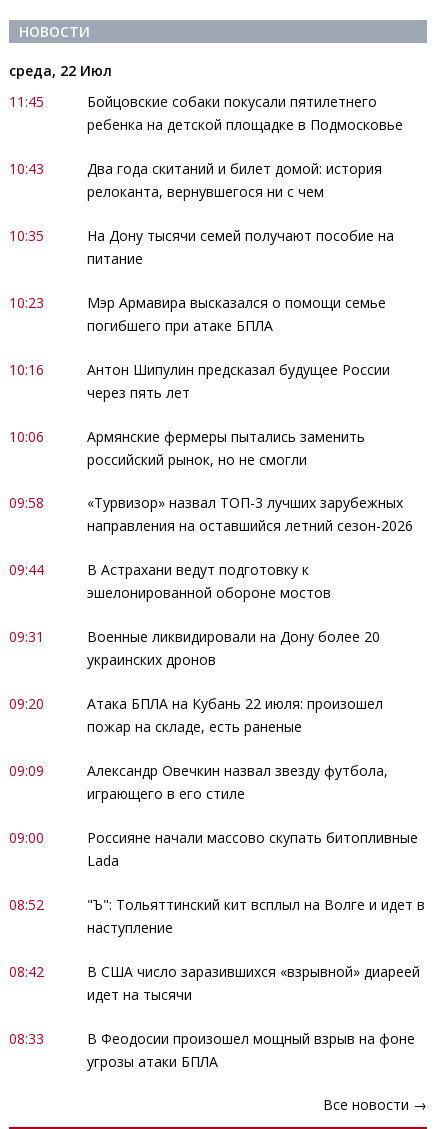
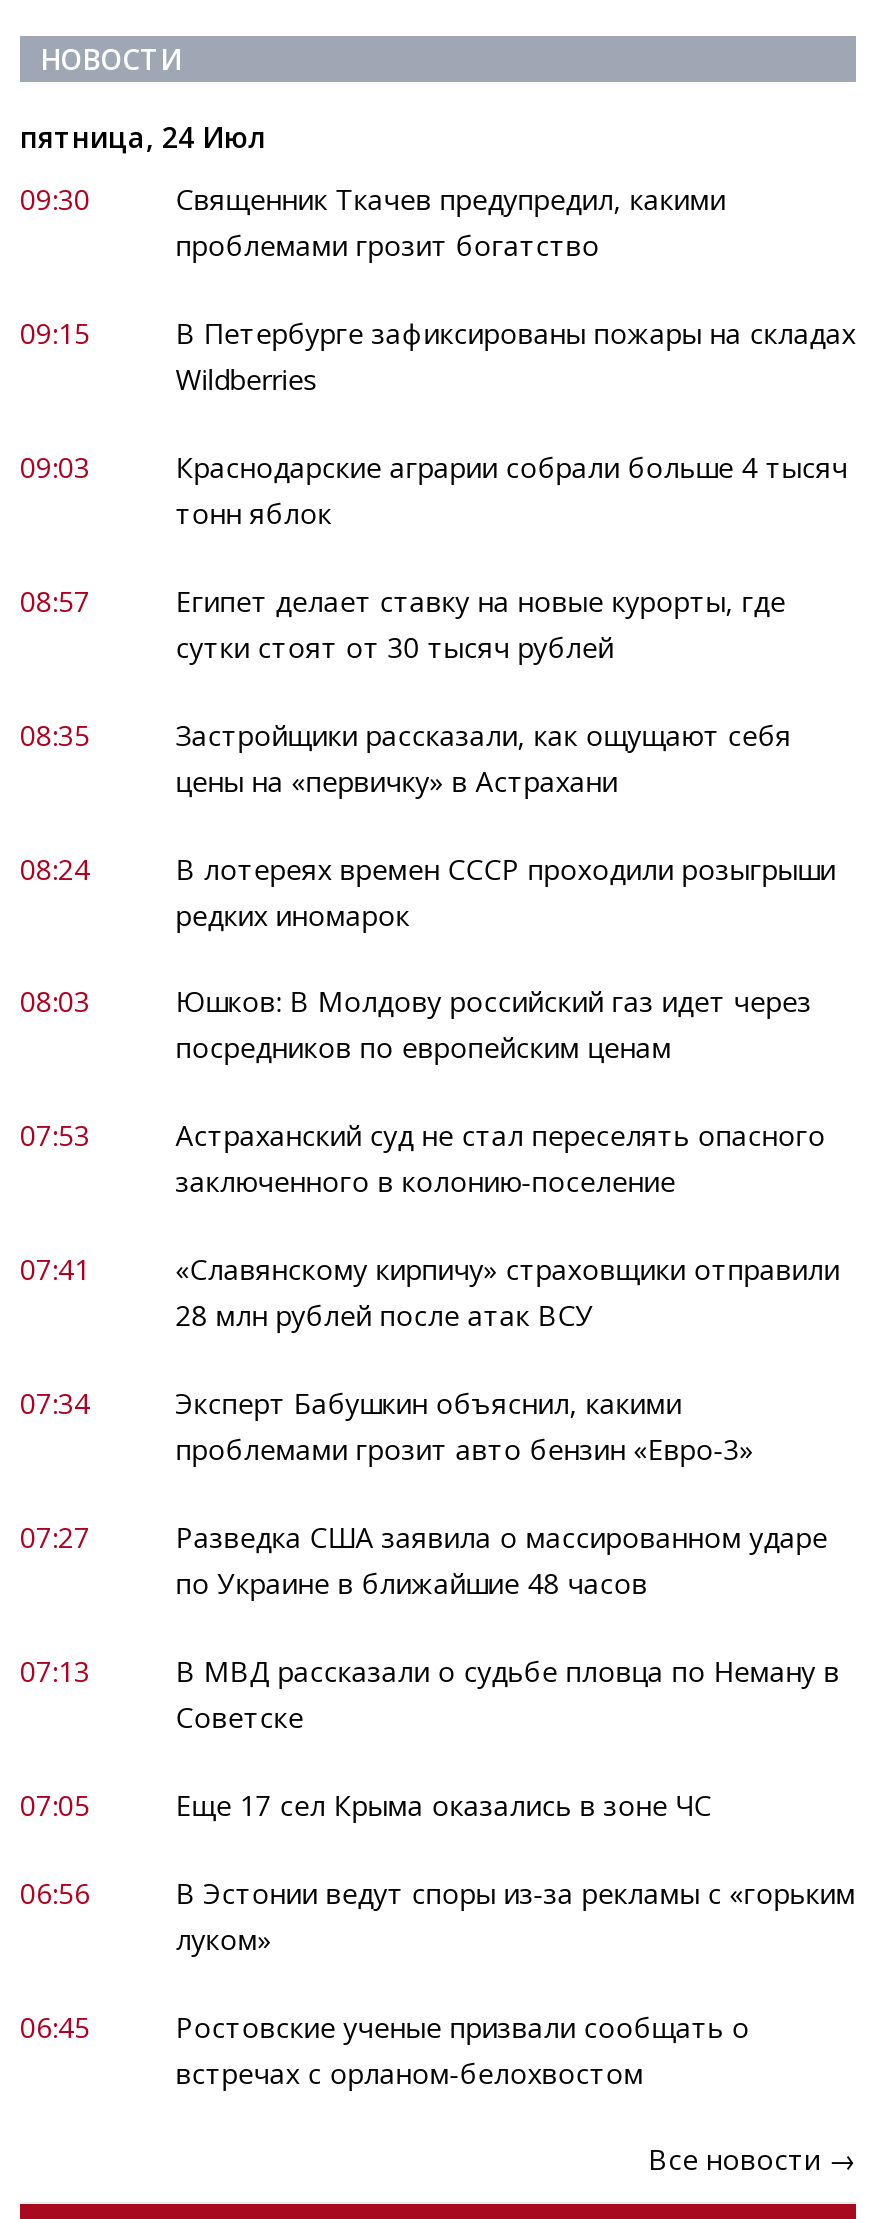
- среда, 22 Июл
+ пятница, 24 Июл

- 11:45
- Бойцовские собаки покусали пятилетнего
- ребенка на детской площадке в Подмосковье
+ 09:30
+ Священник Ткачев предупредил, какими
+ проблемами грозит богатство

- 10:43
- Два года скитаний и билет домой: история
- релоканта, вернувшегося ни с чем
+ 09:15
+ В Петербурге зафиксированы пожары на складах
+ Wildberries

- 10:35
- На Дону тысячи семей получают пособие на
- питание
+ 09:03
+ Краснодарские аграрии собрали больше 4 тысяч
+ тонн яблок

- 10:23
- Мэр Армавира высказался о помощи семье
- погибшего при атаке БПЛА
+ 08:57
+ Египет делает ставку на новые курорты, где
+ сутки стоят от 30 тысяч рублей

- 10:16
- Антон Шипулин предсказал будущее России
- через пять лет
+ 08:35
+ Застройщики рассказали, как ощущают себя
+ цены на «первичку» в Астрахани

- 10:06
- Армянские фермеры пытались заменить
- российский рынок, но не смогли
+ 08:24
+ В лотереях времен СССР проходили розыгрыши
+ редких иномарок

- 09:58
- «Турвизор» назвал ТОП-3 лучших зарубежных
- направления на оставшийся летний сезон-2026
+ 08:03
+ Юшков: В Молдову российский газ идет через
+ посредников по европейским ценам

- 09:44
- В Астрахани ведут подготовку к
- эшелонированной обороне мостов
+ 07:53
+ Астраханский суд не стал переселять опасного
+ заключенного в колонию-поселение

- 09:31
- Военные ликвидировали на Дону более 20
- украинских дронов
+ 07:41
+ «Славянскому кирпичу» страховщики отправили
+ 28 млн рублей после атак ВСУ

- 09:20
- Атака БПЛА на Кубань 22 июля: произошел
- пожар на складе, есть раненые
+ 07:34
+ Эксперт Бабушкин объяснил, какими
+ проблемами грозит авто бензин «Евро-3»

- 09:09
- Александр Овечкин назвал звезду футбола,
- играющего в его стиле
+ 07:27
+ Разведка США заявила о массированном ударе
+ по Украине в ближайшие 48 часов

- 09:00
- Россияне начали массово скупать битопливные
- Lada
+ 07:13
+ В МВД рассказали о судьбе пловца по Неману в
+ Советске

- 08:52
- "Ъ": Тольяттинский кит всплыл на Волге и идет в
- наступление
+ 07:05
+ Еще 17 сел Крыма оказались в зоне ЧС

- 08:42
- В США число заразившихся «взрывной» диареей
- идет на тысячи
+ 06:56
+ В Эстонии ведут споры из-за рекламы с «горьким
+ луком»

- 08:33
- В Феодосии произошел мощный взрыв на фоне
- угрозы атаки БПЛА
+ 06:45
+ Ростовские ученые призвали сообщать о
+ встречах с орланом-белохвостом
